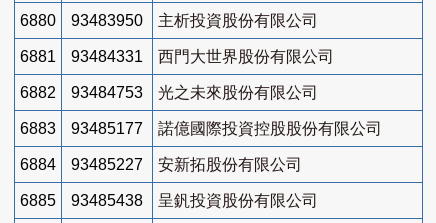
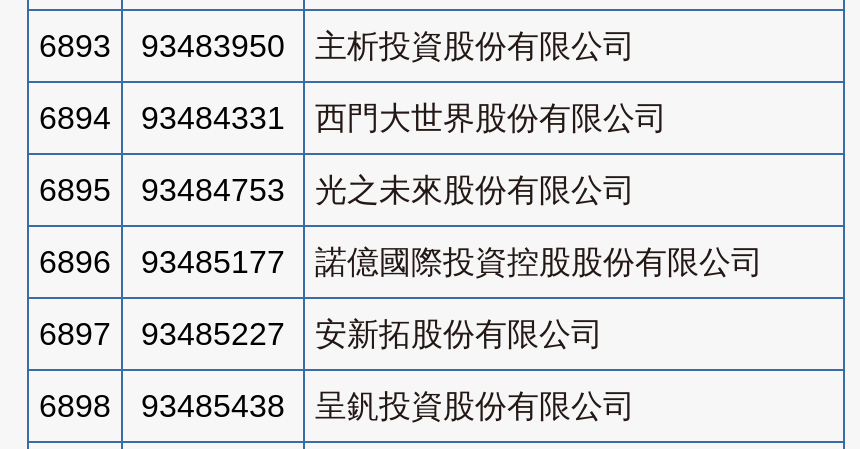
- 6880 93483950 主析投資股份有限公司
+ 6893 93483950 主析投資股份有限公司

- 6881 93484331 西門大世界股份有限公司
+ 6894 93484331 西門大世界股份有限公司

- 6882 93484753 光之未來股份有限公司
+ 6895 93484753 光之未來股份有限公司

- 6883 93485177 諾億國際投資控股股份有限公司
+ 6896 93485177 諾億國際投資控股股份有限公司

- 6884 93485227 安新拓股份有限公司
+ 6897 93485227 安新拓股份有限公司

- 6885 93485438 呈釩投資股份有限公司
+ 6898 93485438 呈釩投資股份有限公司
